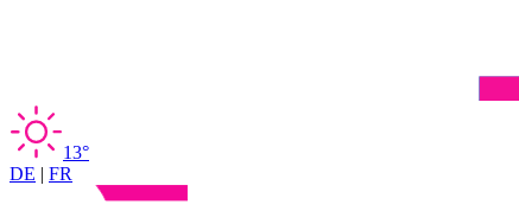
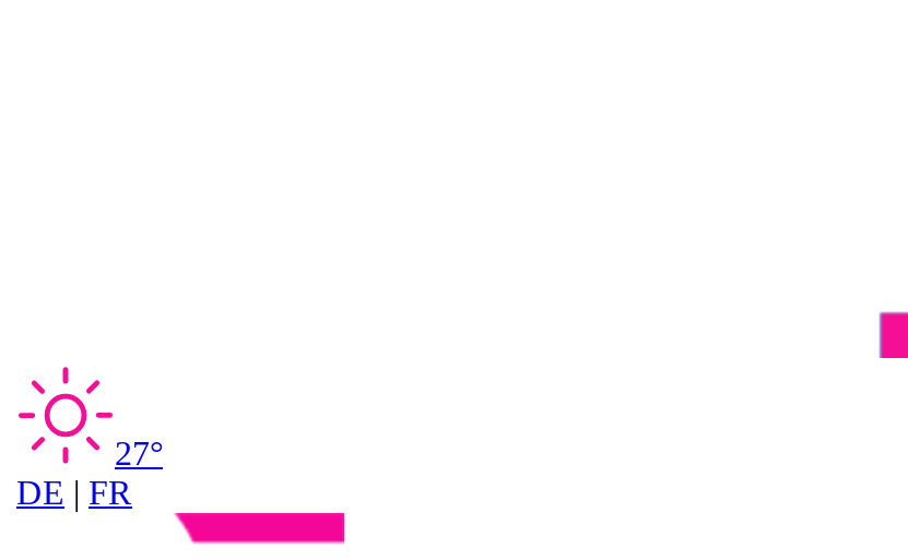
- 13°
+ 27°
